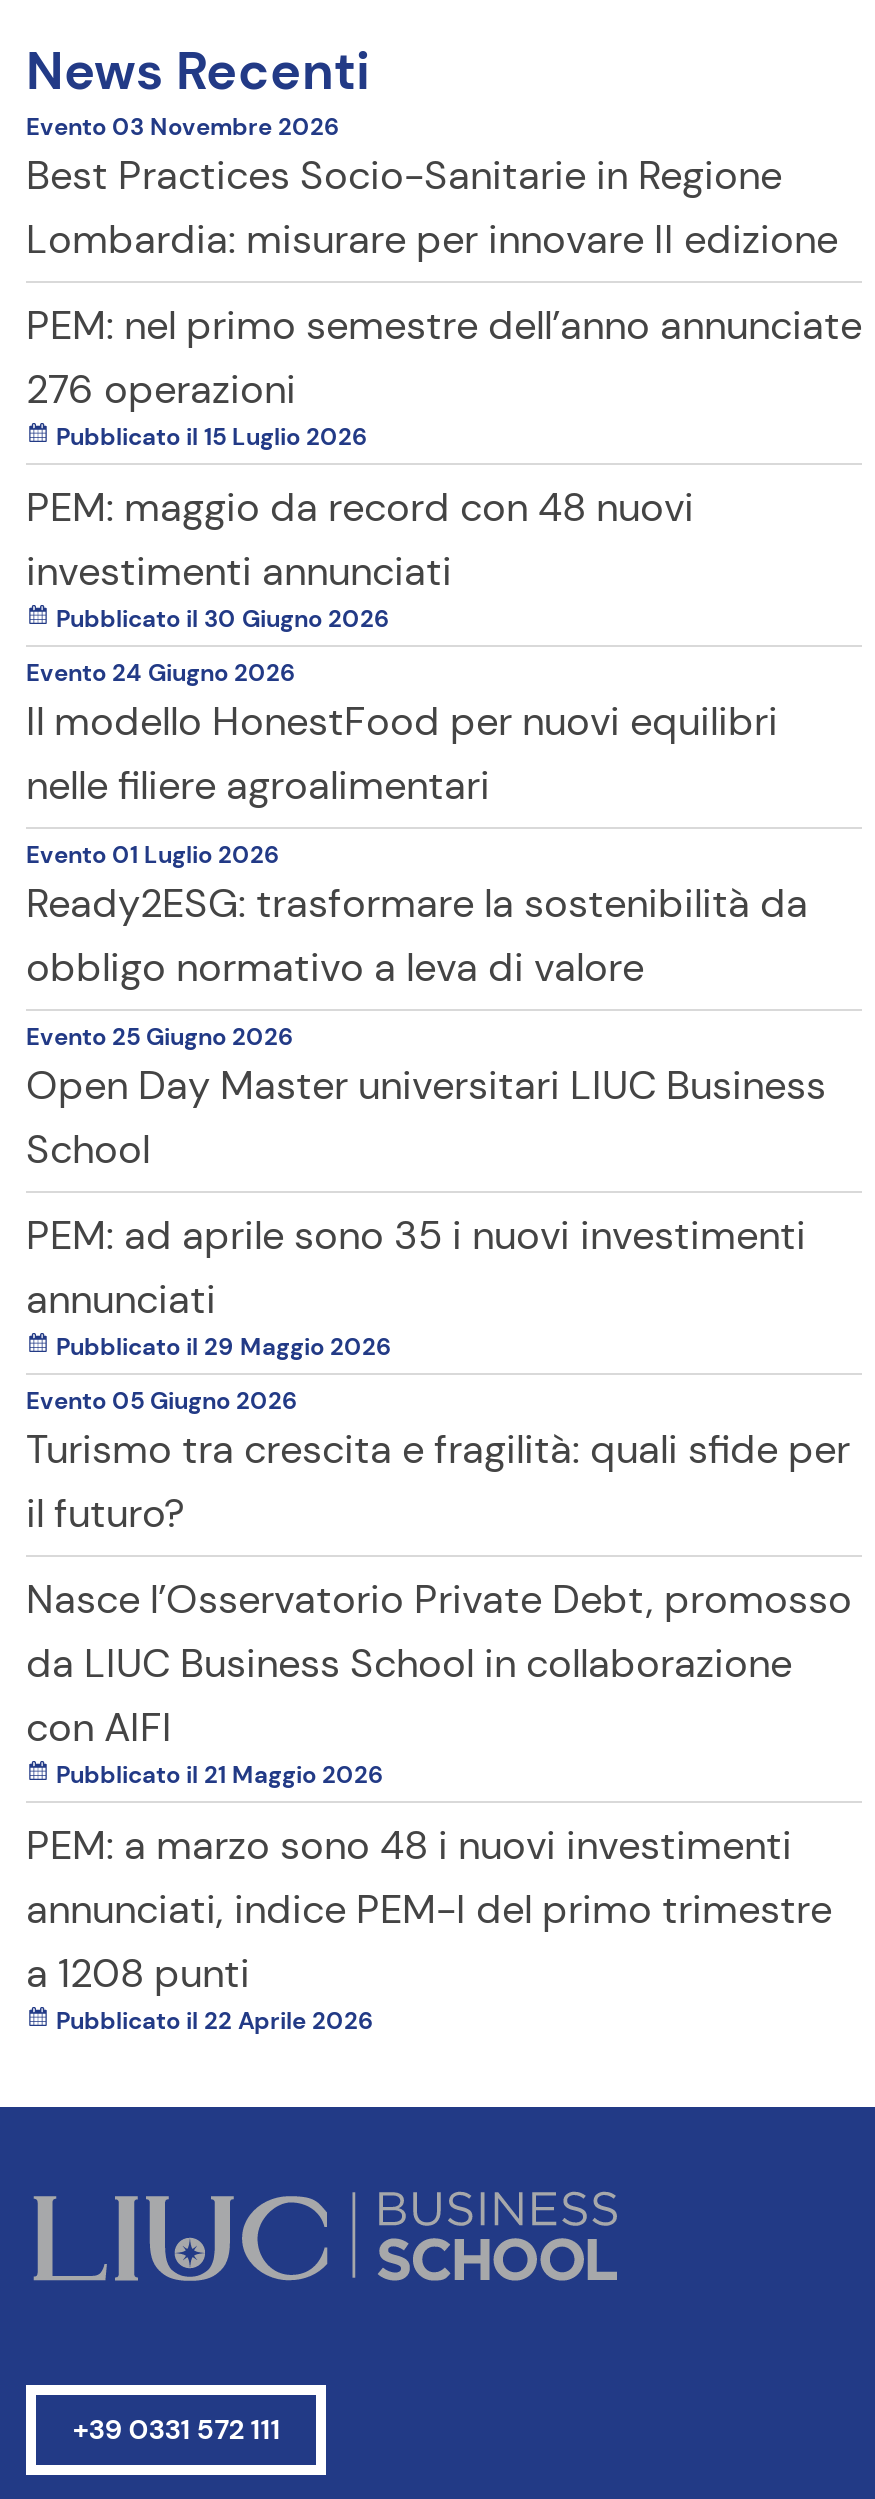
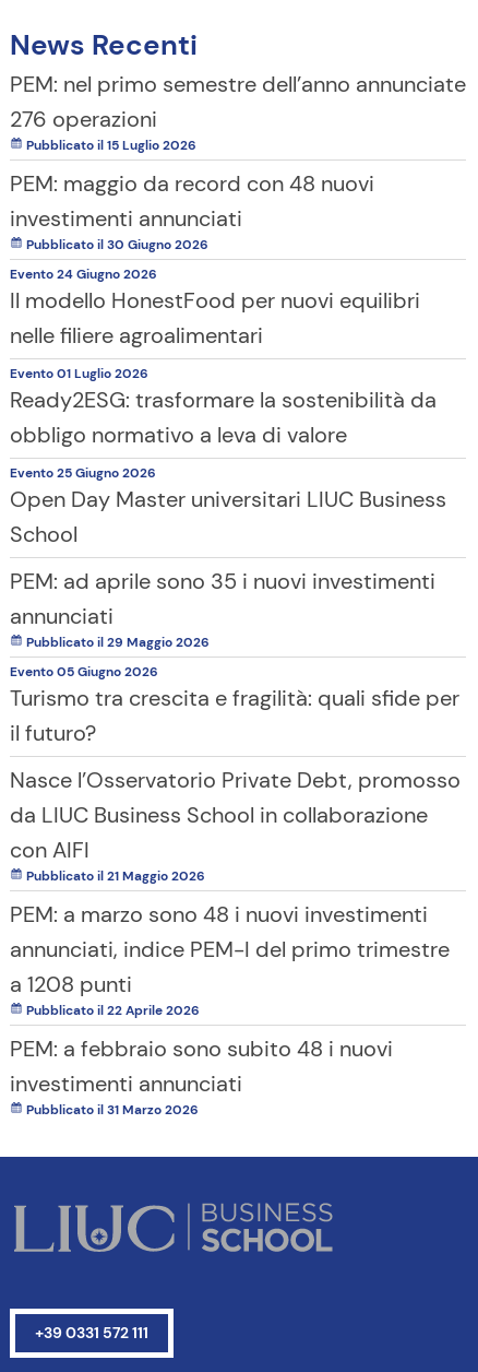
- Evento 03 Novembre 2026
- Best Practices Socio-Sanitarie in Regione
- Lombardia: misurare per innovare II edizione

moved up: PEM: nel primo semestre dell’anno annunciate | 276 operazioni | Pubblicato il 15 Luglio 2026 | ... | a 1208 punti | Pubblicato il 22 Aprile 2026

+ PEM: a febbraio sono subito 48 i nuovi
+ investimenti annunciati
+ Pubblicato il 31 Marzo 2026
